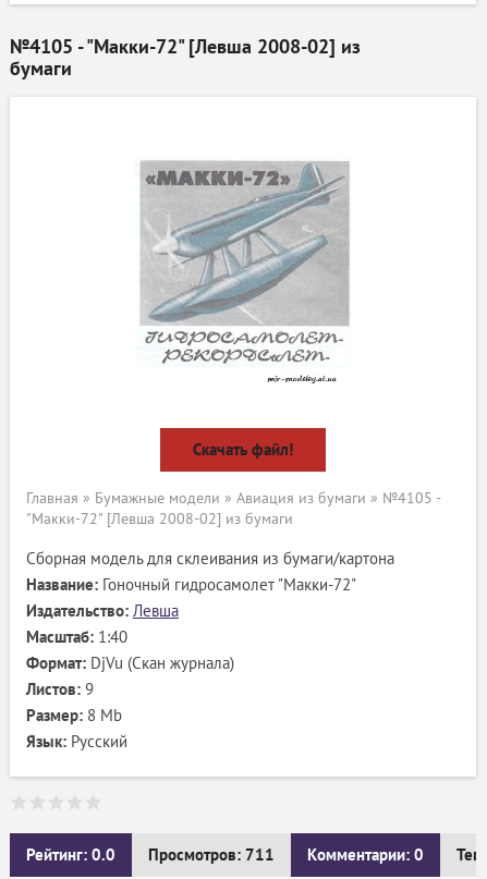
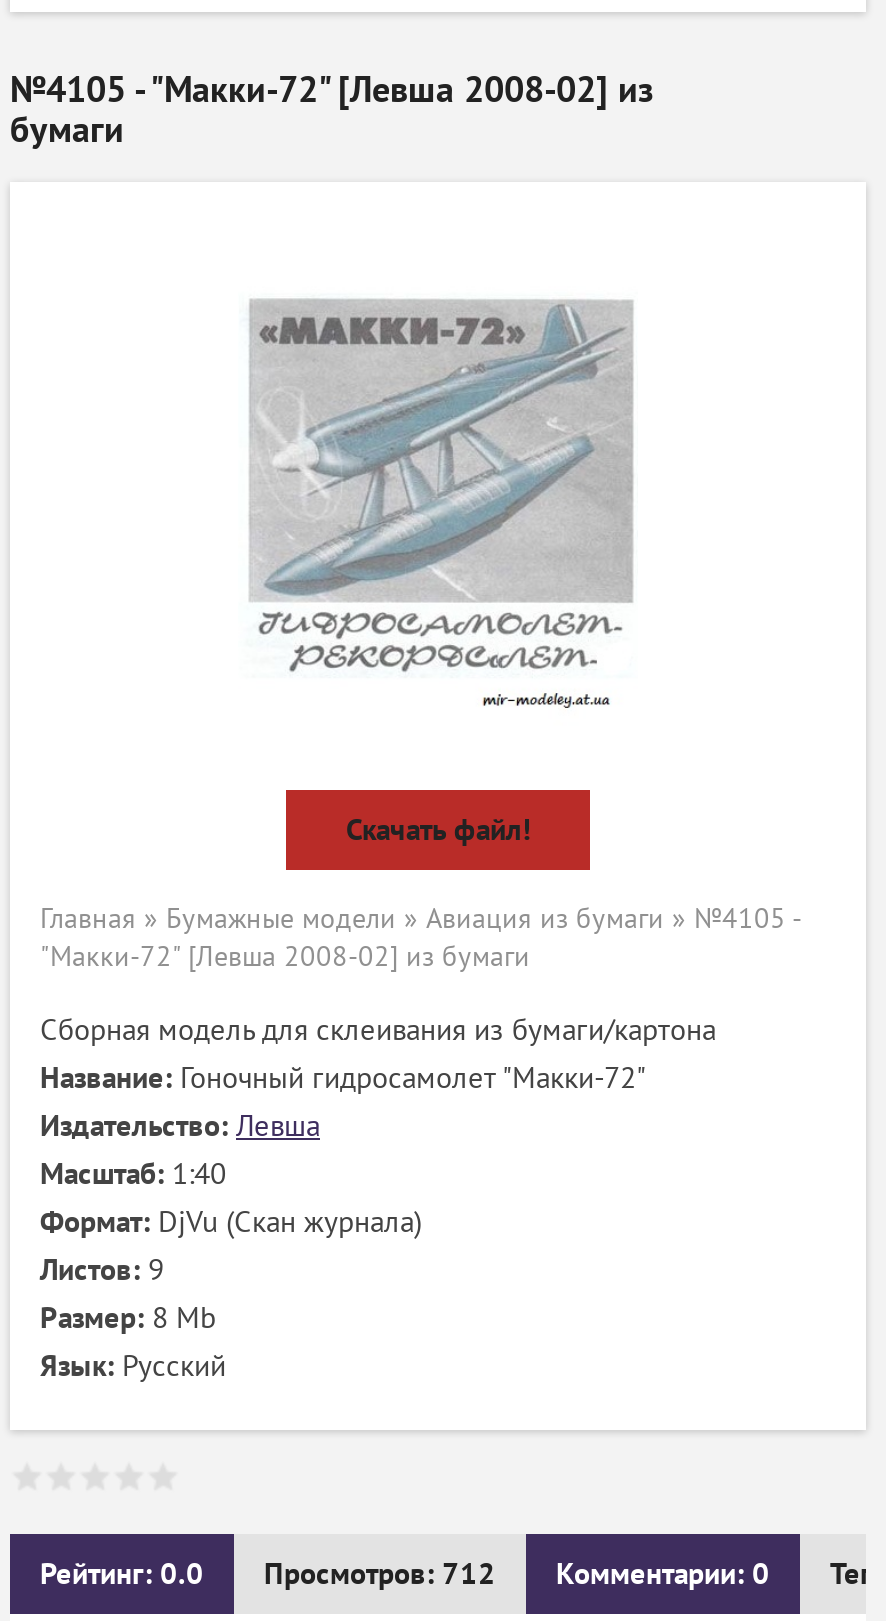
- Просмотров: 711
+ Просмотров: 712
